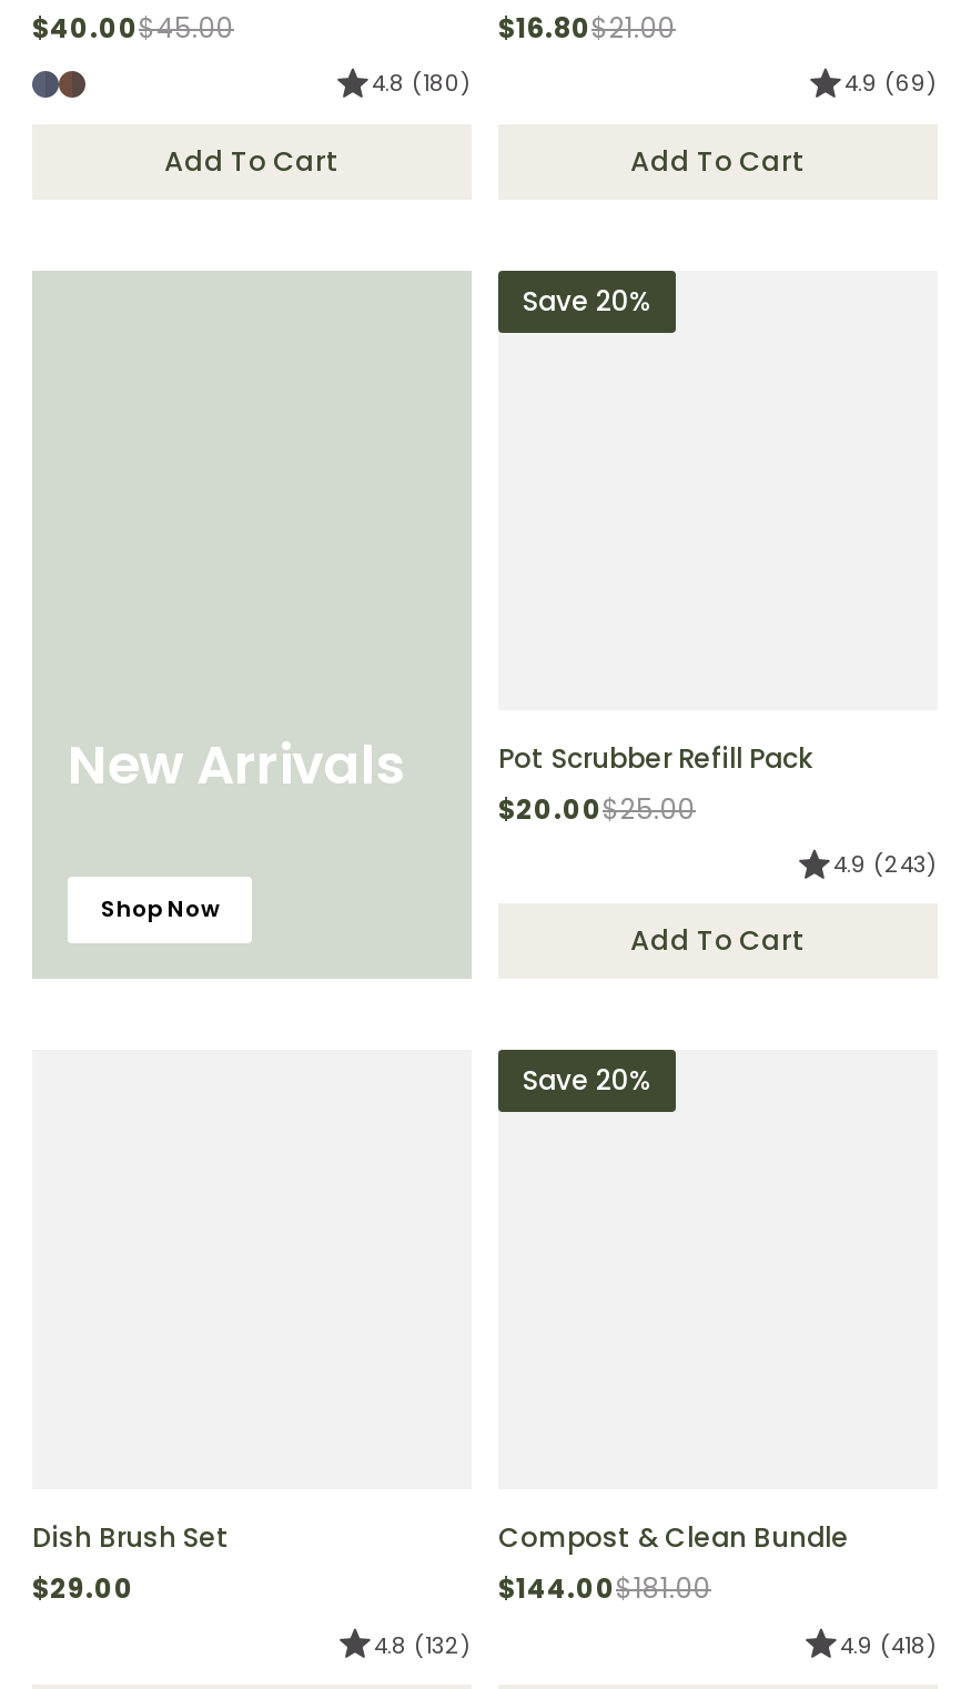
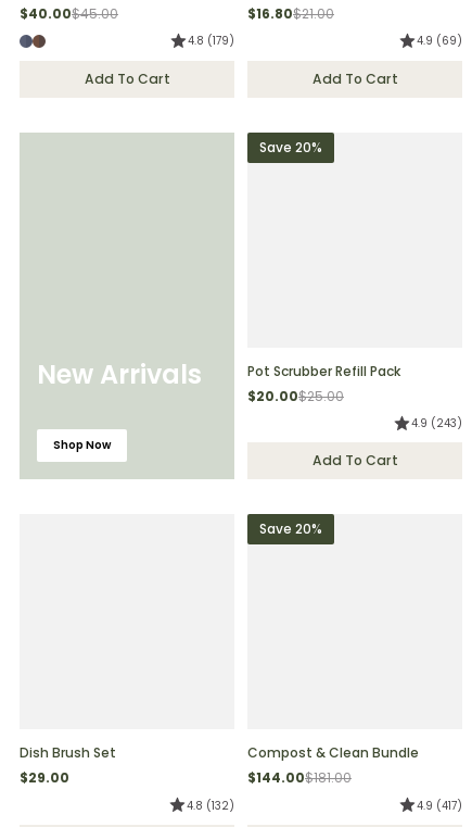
- 4.8 (180)
+ 4.8 (179)

- 4.9 (418)
+ 4.9 (417)
